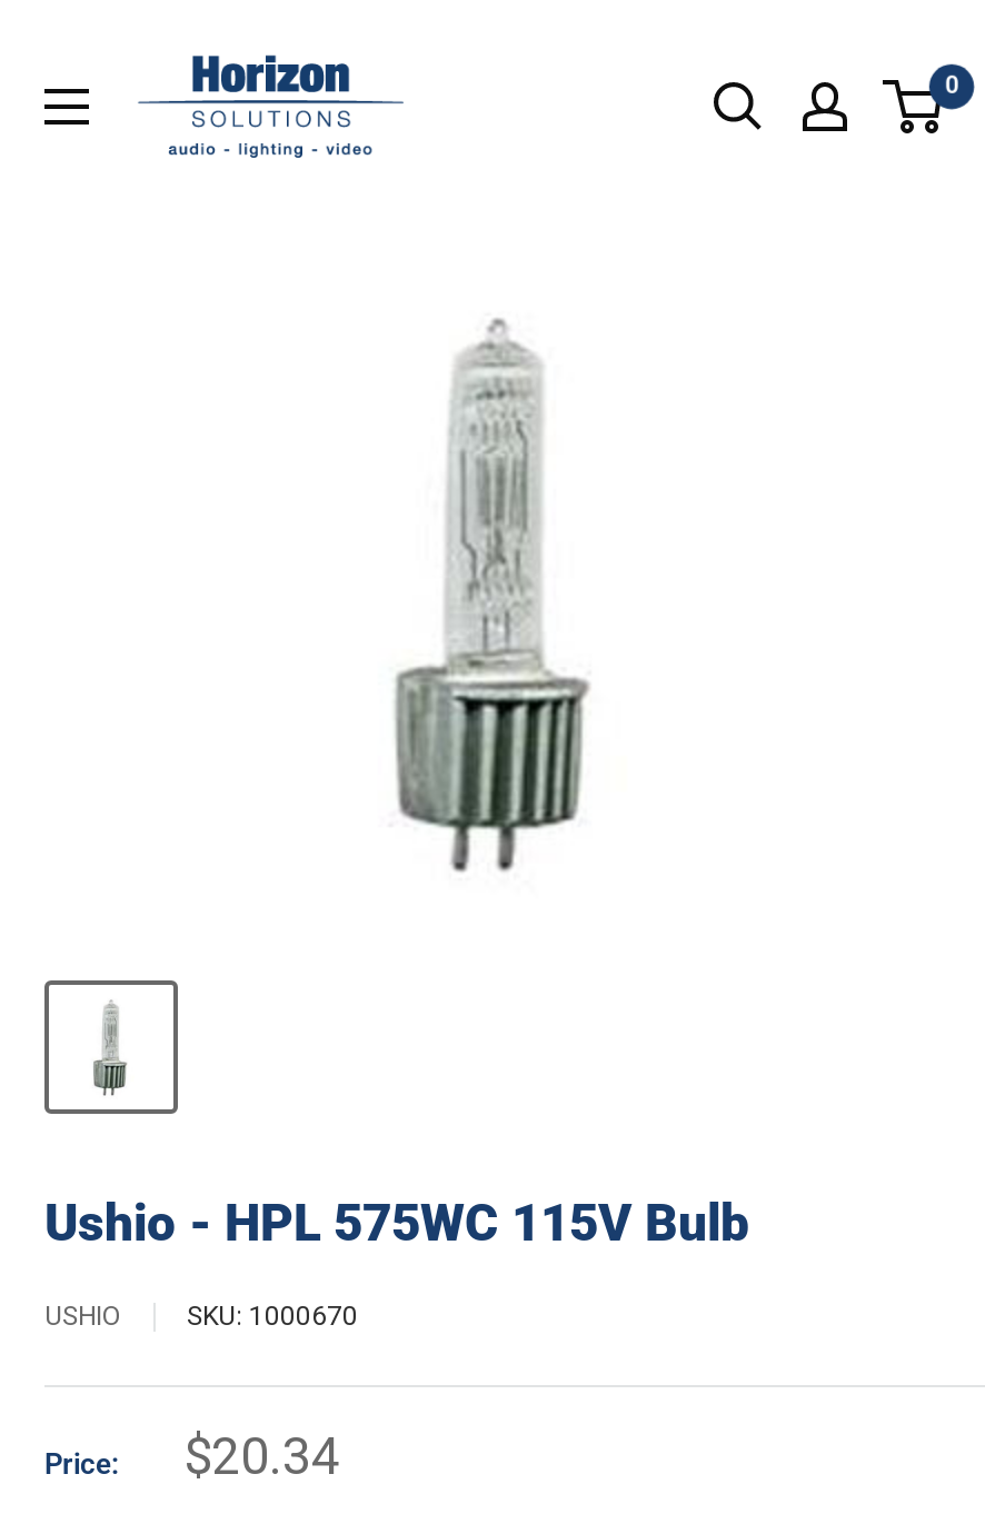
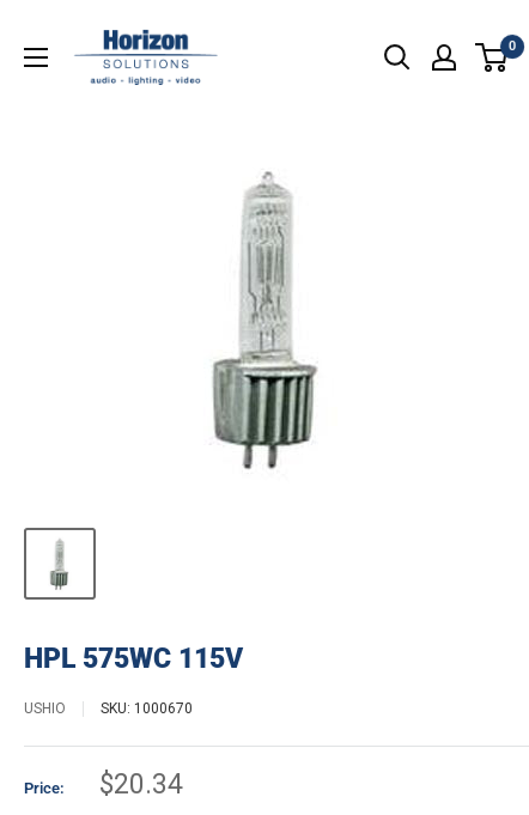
- Ushio - HPL 575WC 115V Bulb
+ HPL 575WC 115V
